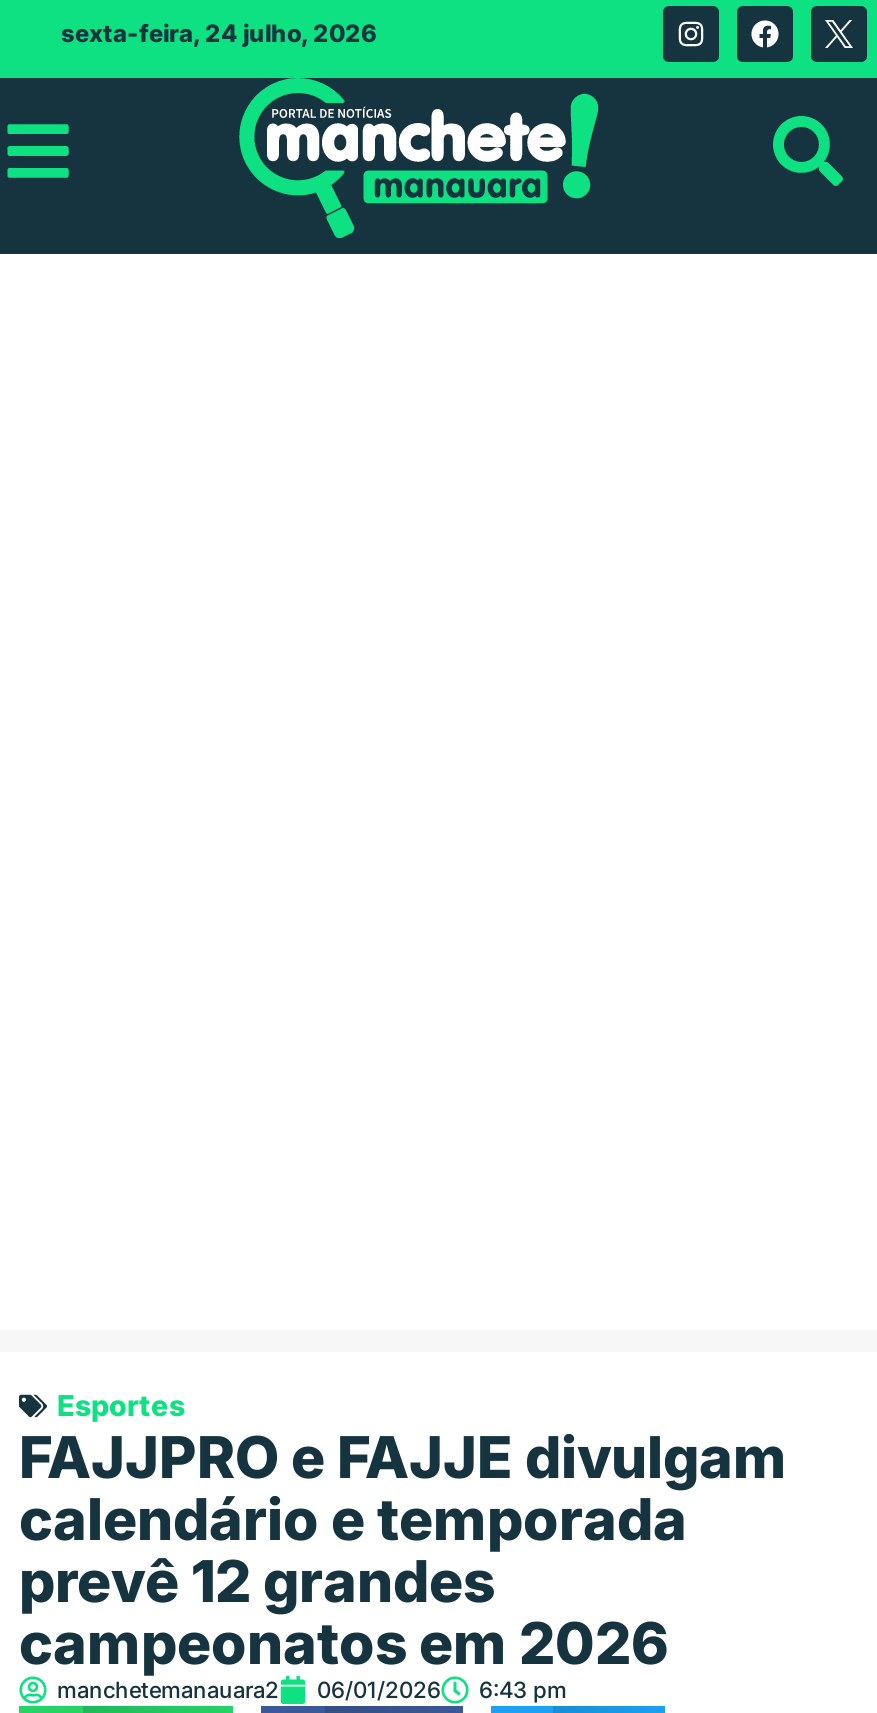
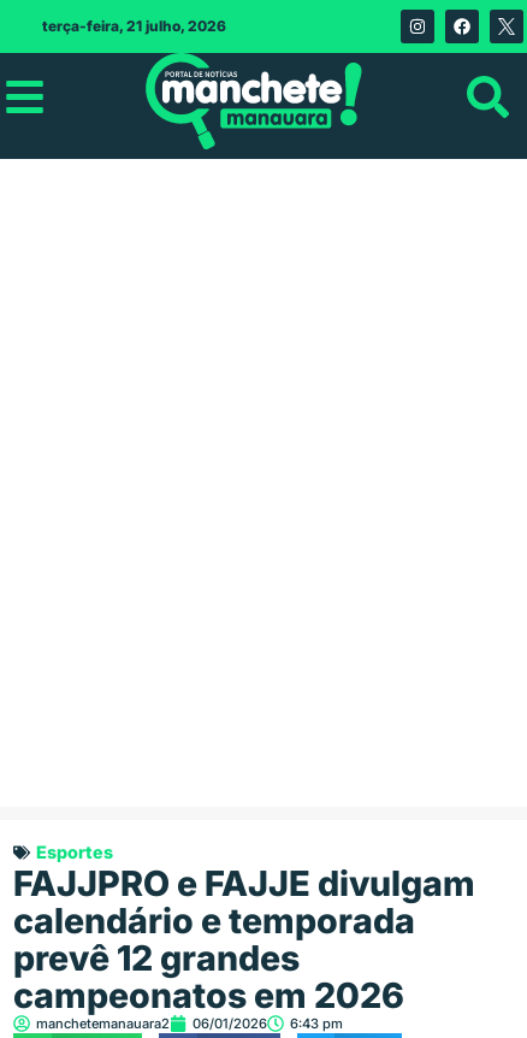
- sexta-feira, 24 julho, 2026
+ terça-feira, 21 julho, 2026
